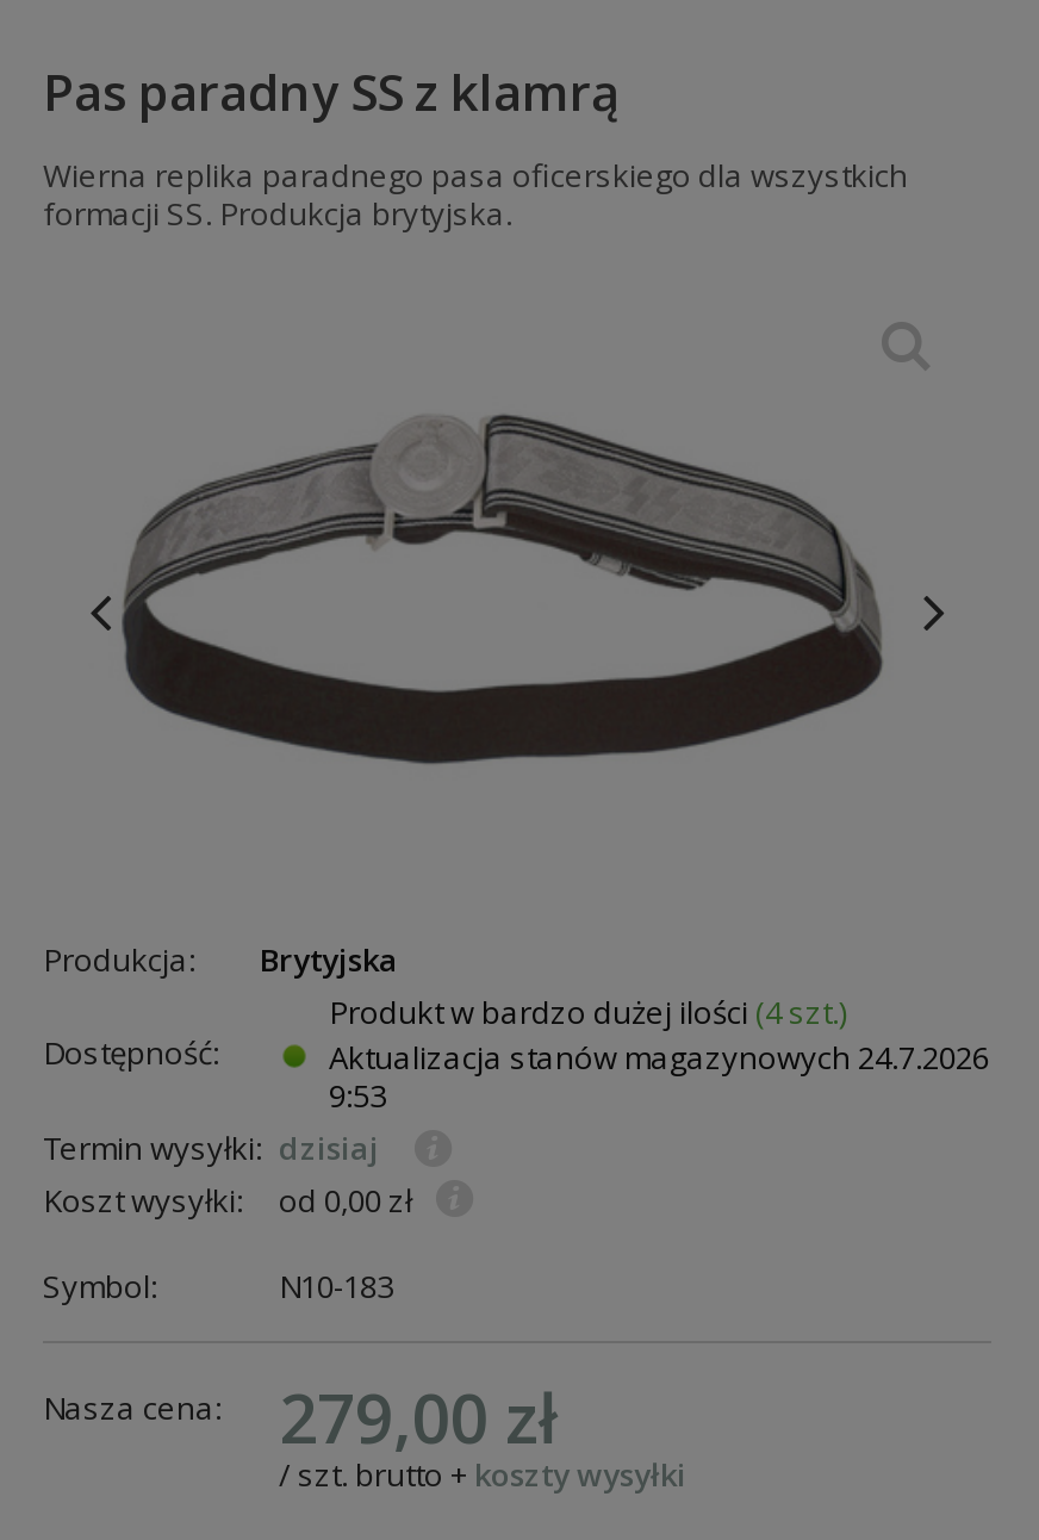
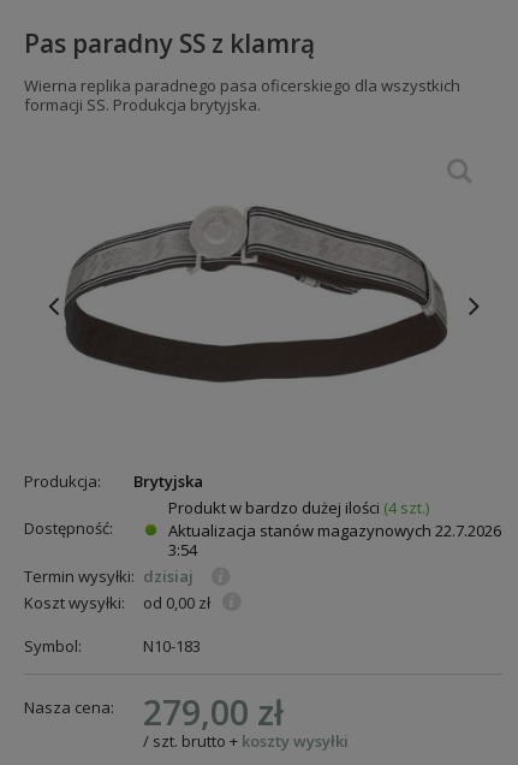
- Aktualizacja stanów magazynowych 24.7.2026
+ Aktualizacja stanów magazynowych 22.7.2026

- 9:53
+ 3:54
